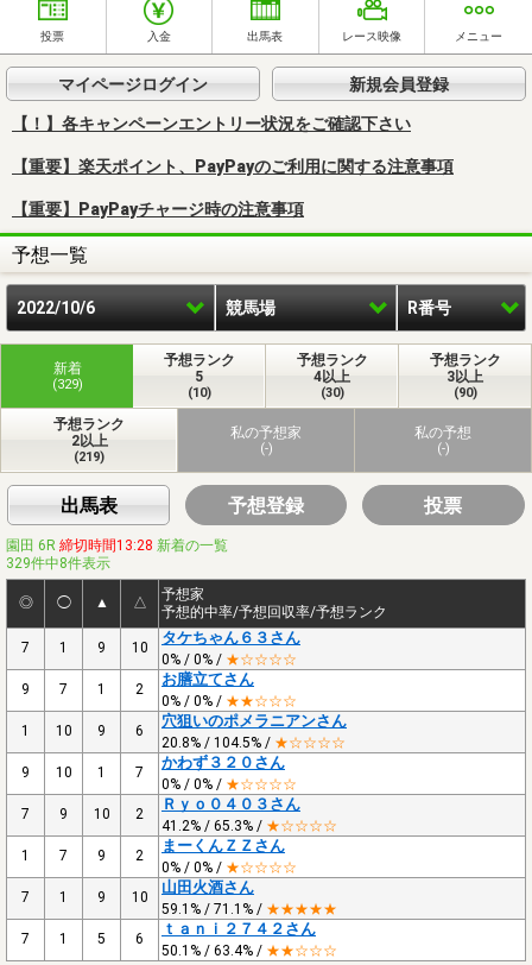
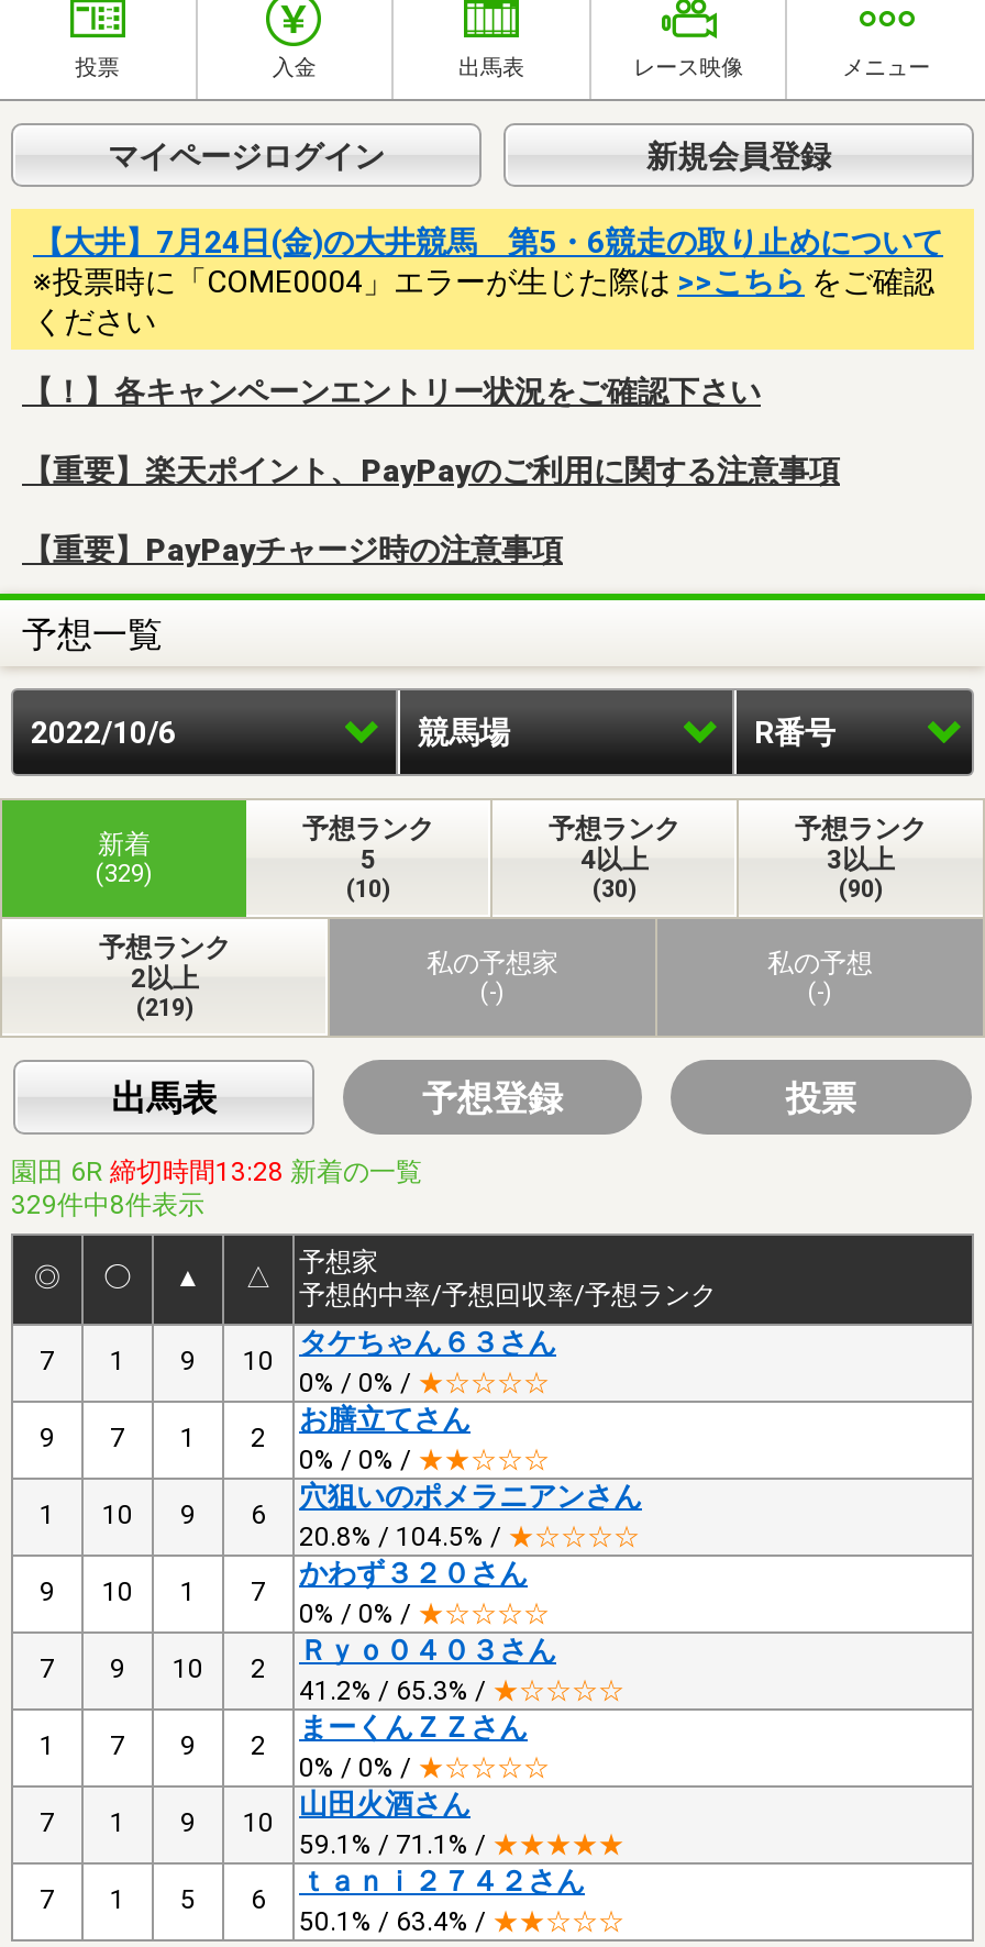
+ 【大井】7月24日(金)の大井競馬 第5・6競走の取り止めについて
+ ※投票時に「COME0004」エラーが生じた際は>>こちらをご確認
+ ください
